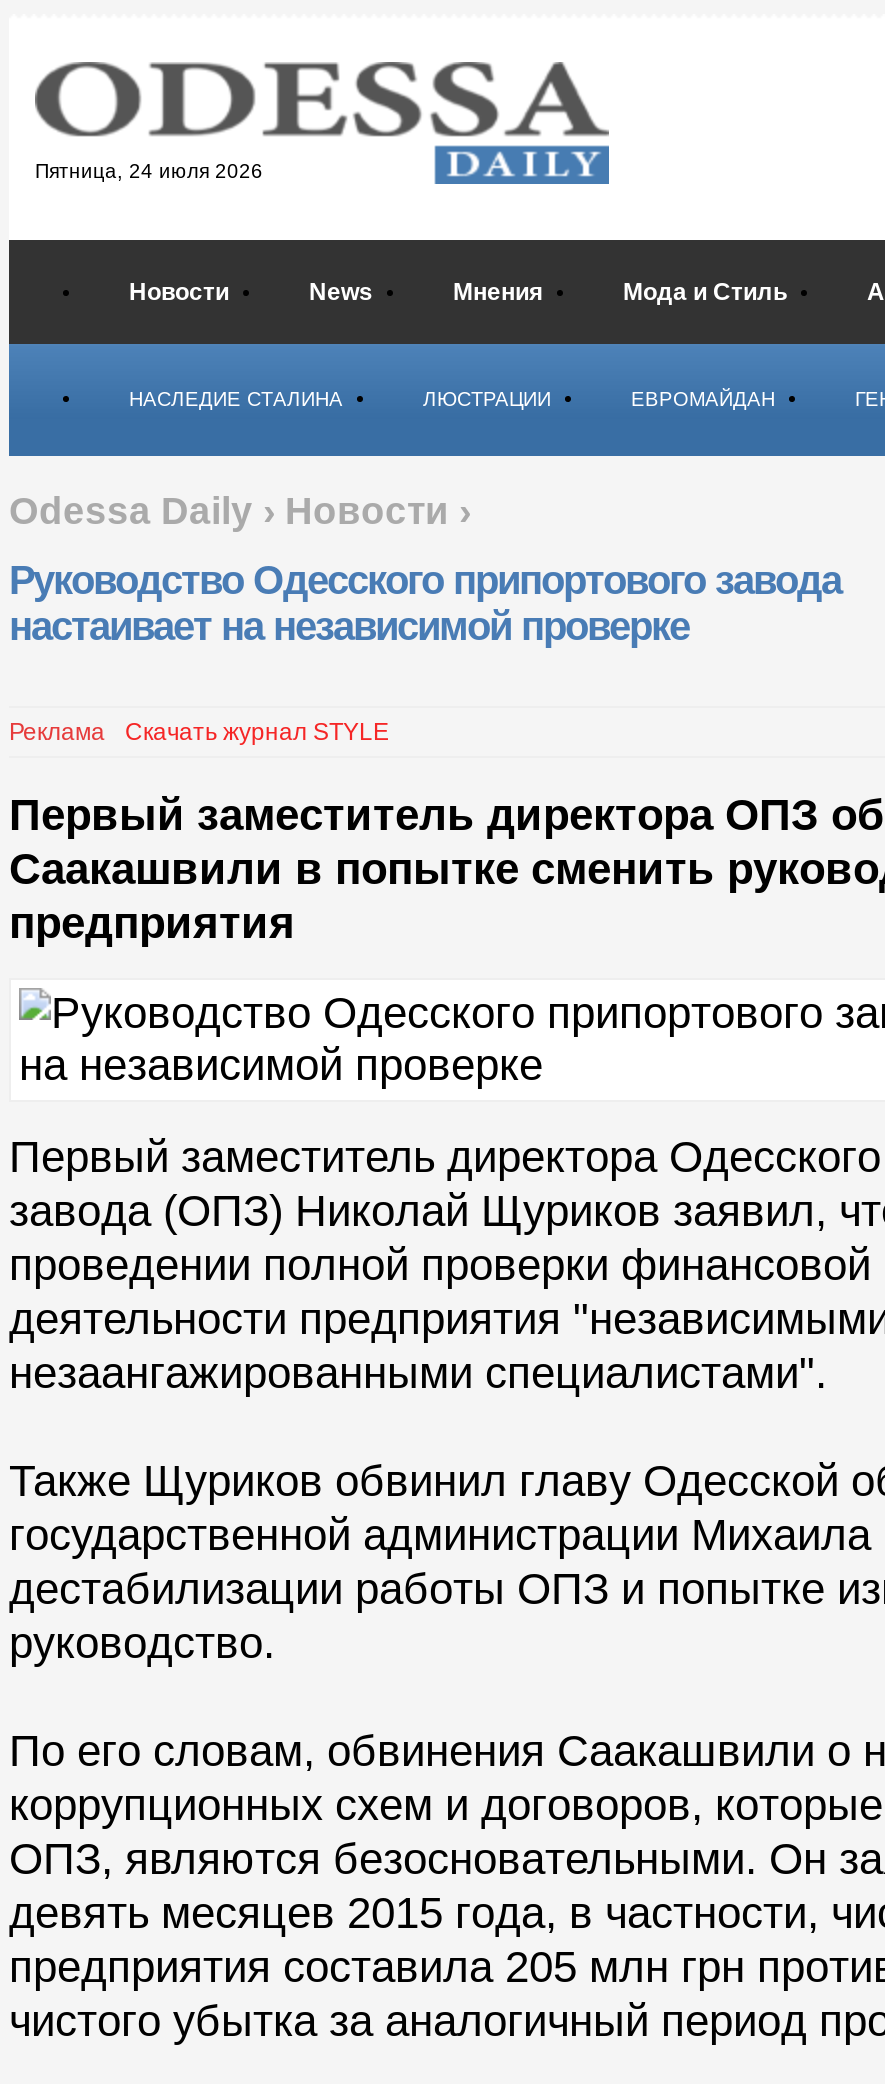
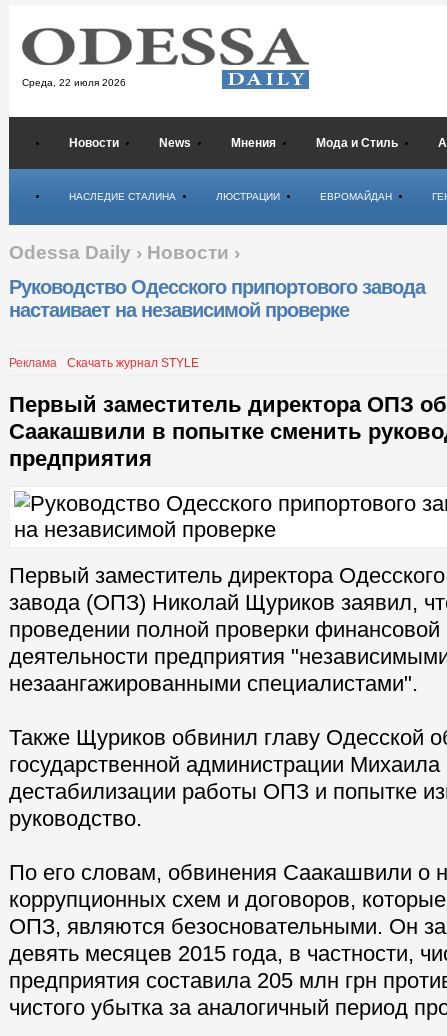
- Пятница, 24 июля 2026
+ Среда, 22 июля 2026
